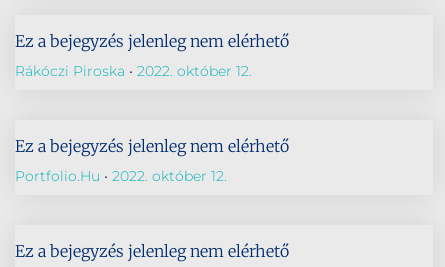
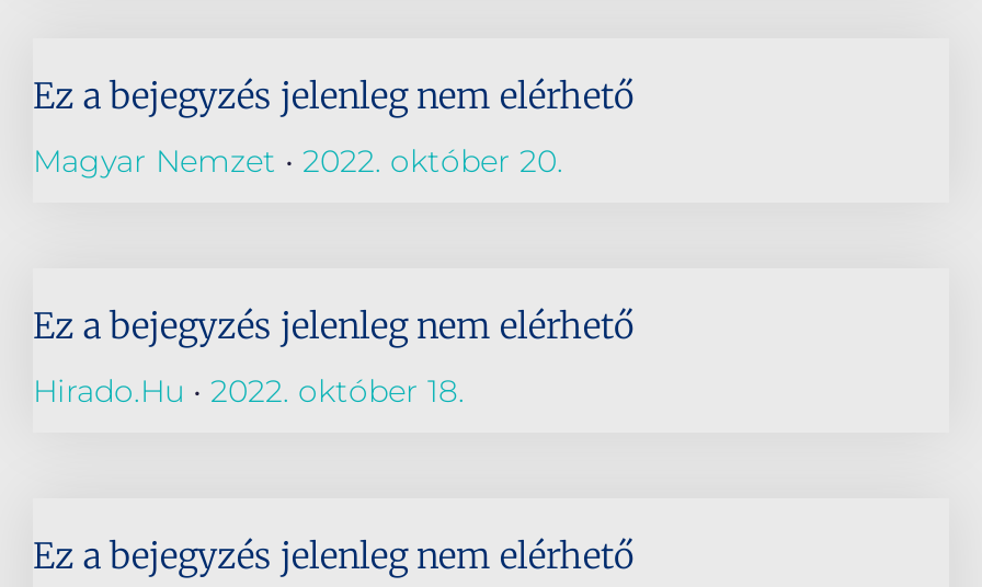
- Rákóczi Piroska 2022. október 12.
+ Magyar Nemzet 2022. október 20.

- Portfolio.hu 2022. október 12.
+ Hirado.hu 2022. október 18.
